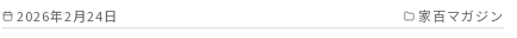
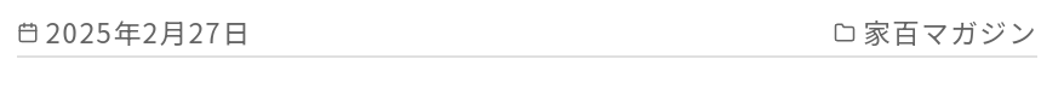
- 2026年2月24日
+ 2025年2月27日
